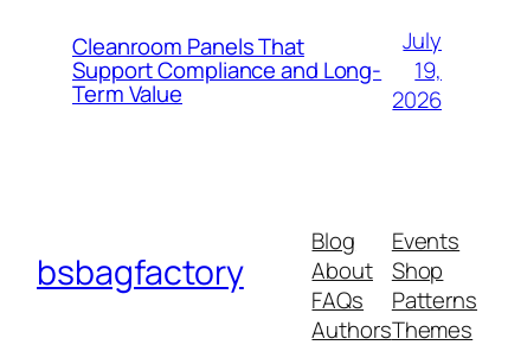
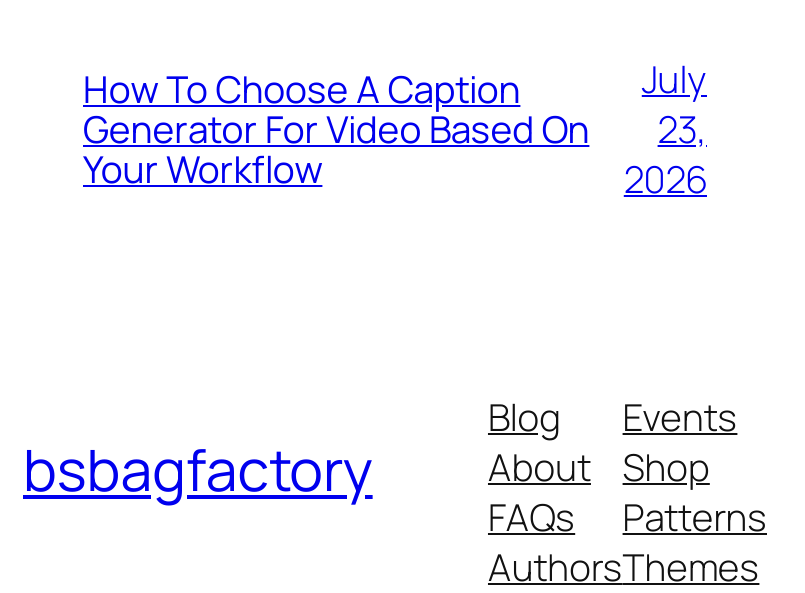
- Cleanroom Panels That
- Support Compliance and Long-
- Term Value
+ How To Choose A Caption
+ Generator For Video Based On
+ Your Workflow

- 19,
+ 23,
